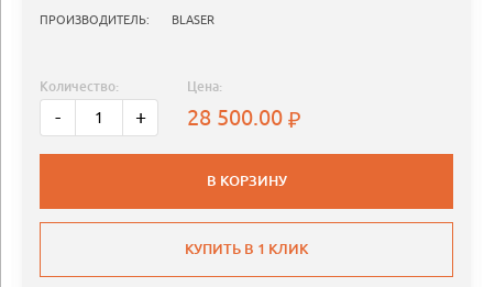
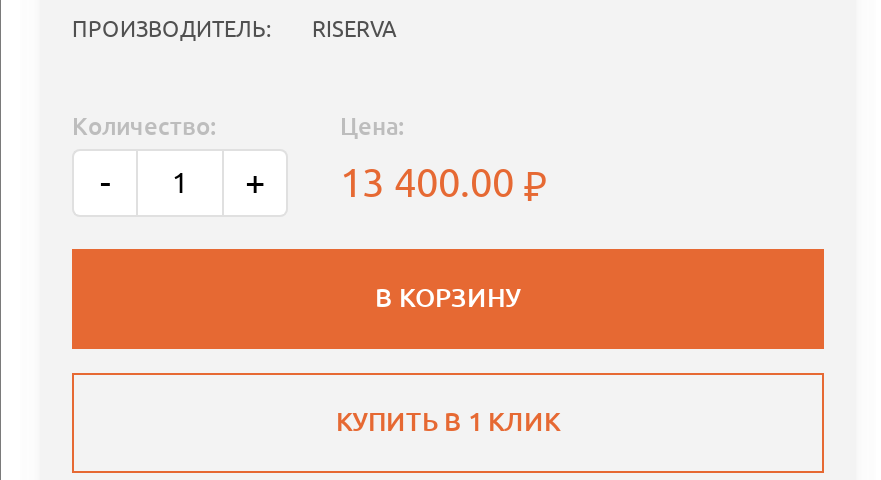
- BLASER
+ RISERVA

- 28 500.00
+ 13 400.00
